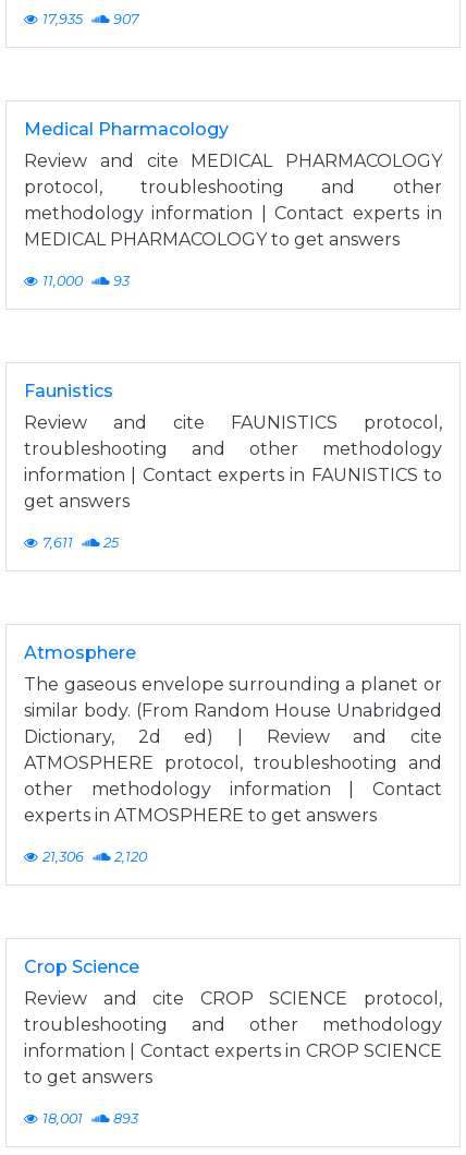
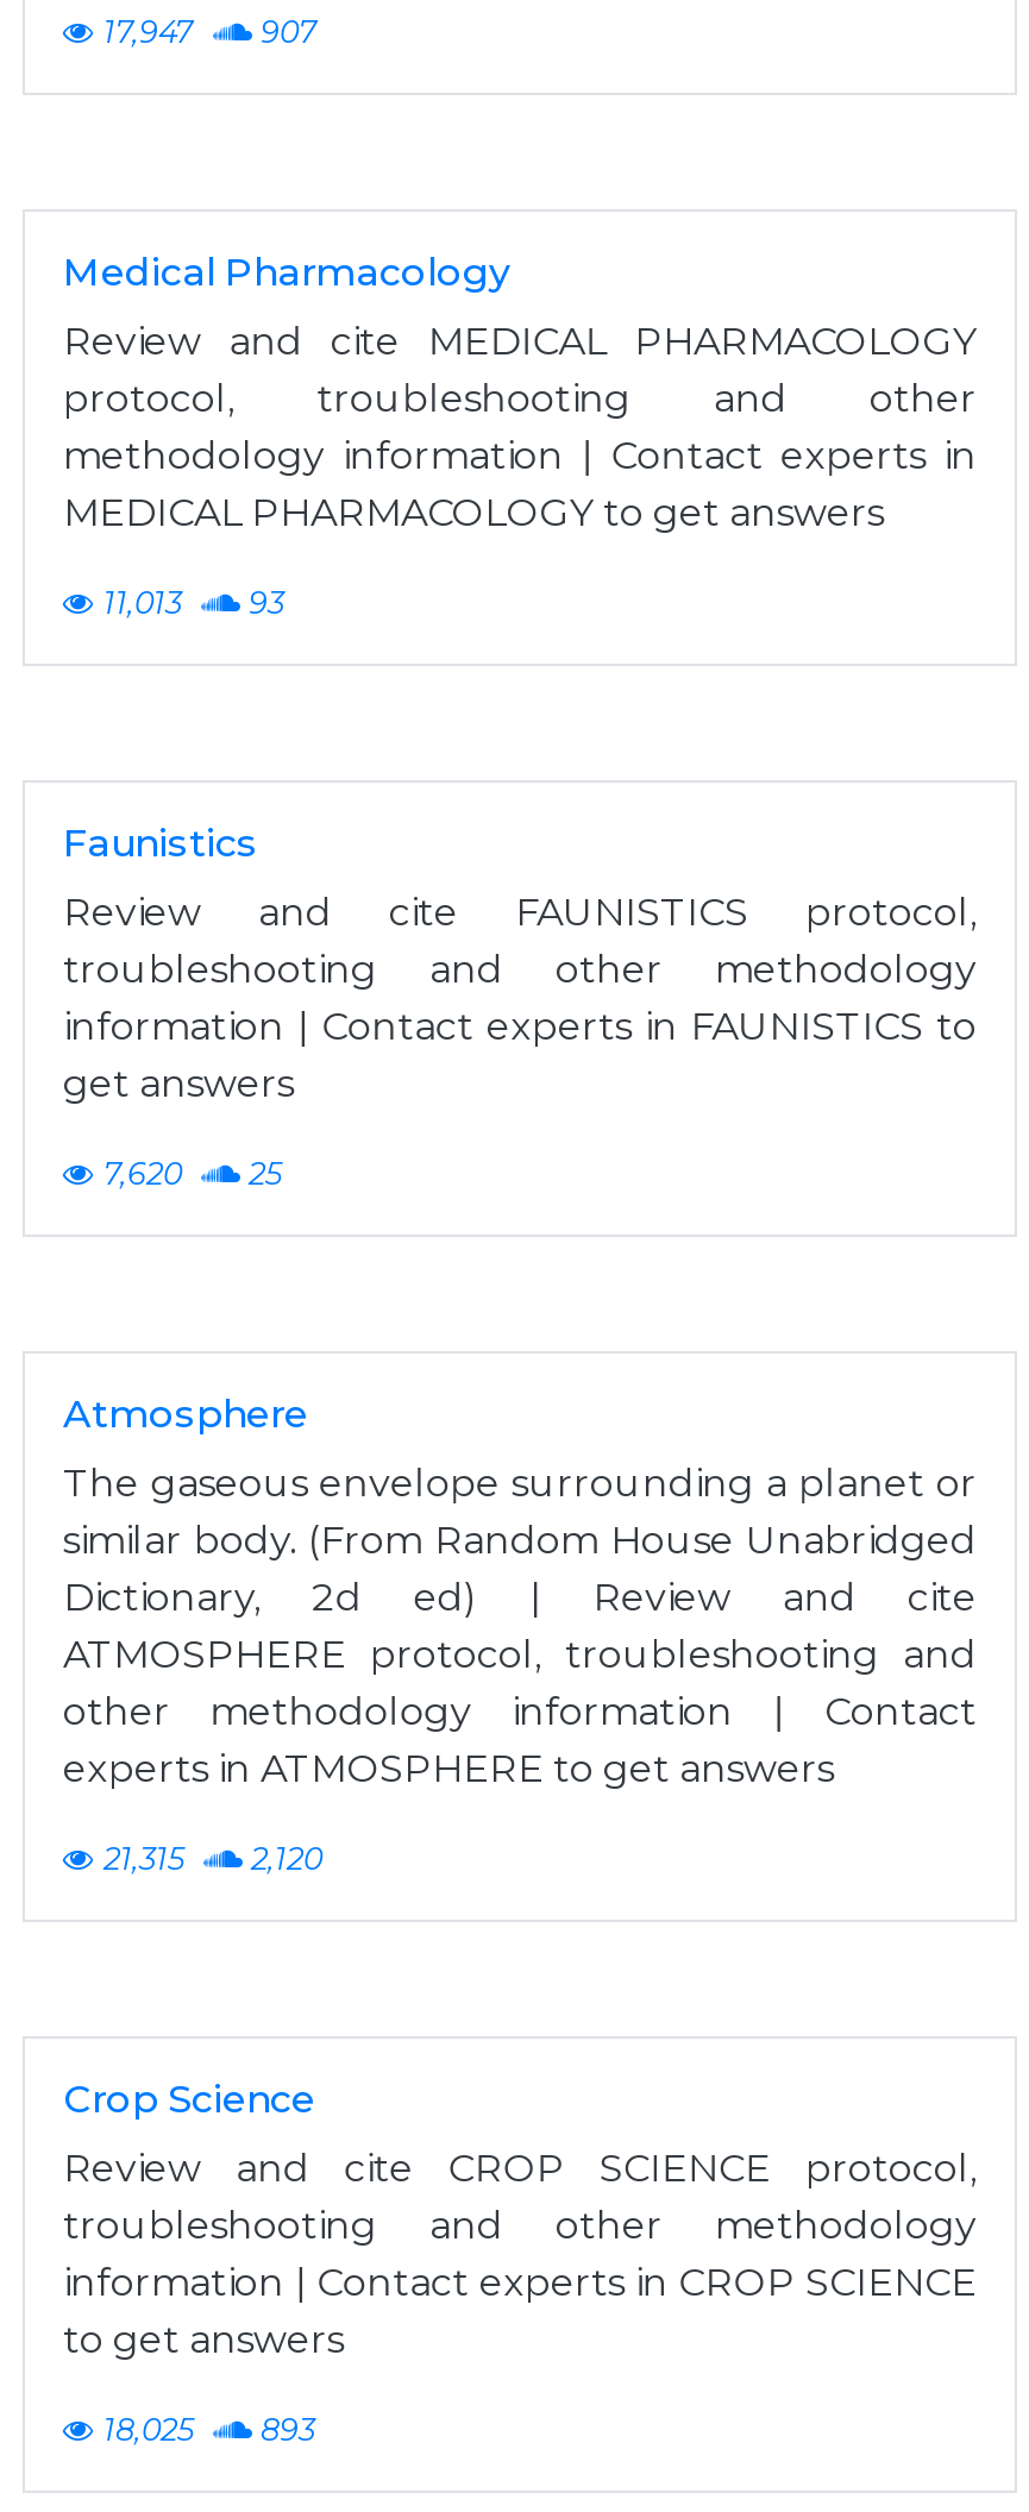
- 17,935 907
+ 17,947 907

- 11,000 93
+ 11,013 93

- 7,611 25
+ 7,620 25

- 21,306 2,120
+ 21,315 2,120

- 18,001 893
+ 18,025 893
